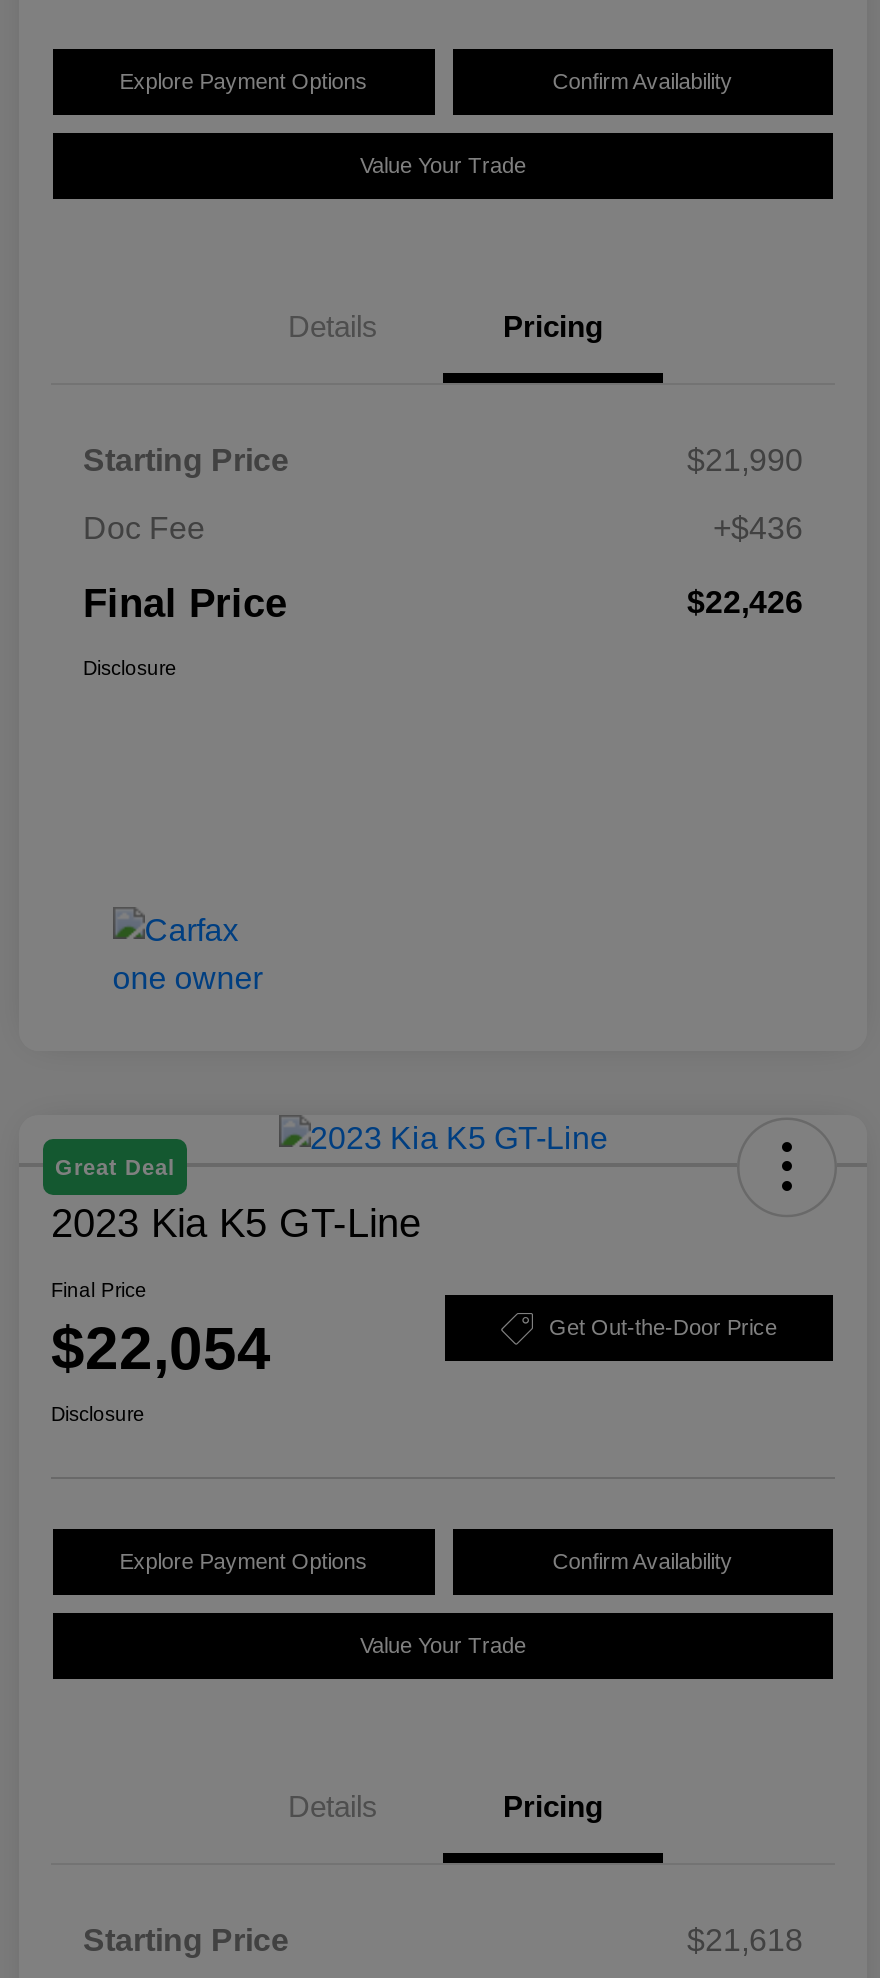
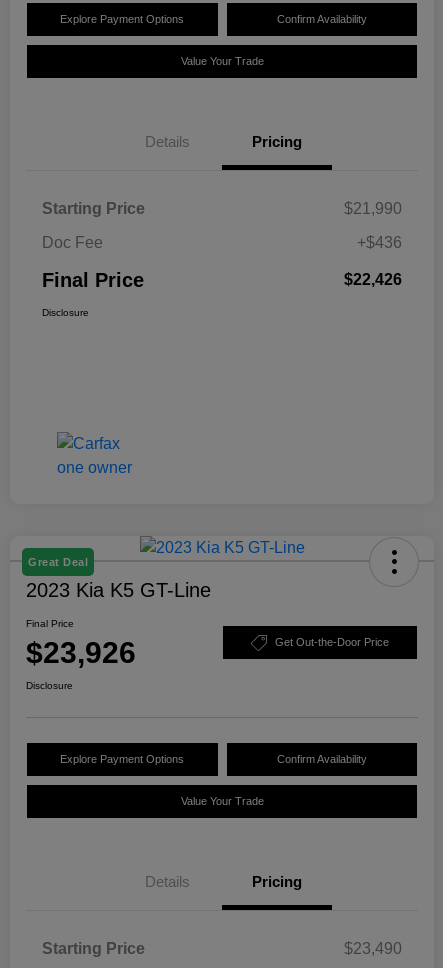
- $22,054
+ $23,926

- $21,618
+ $23,490
